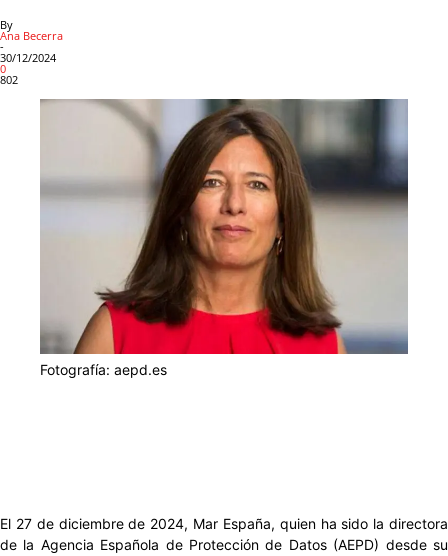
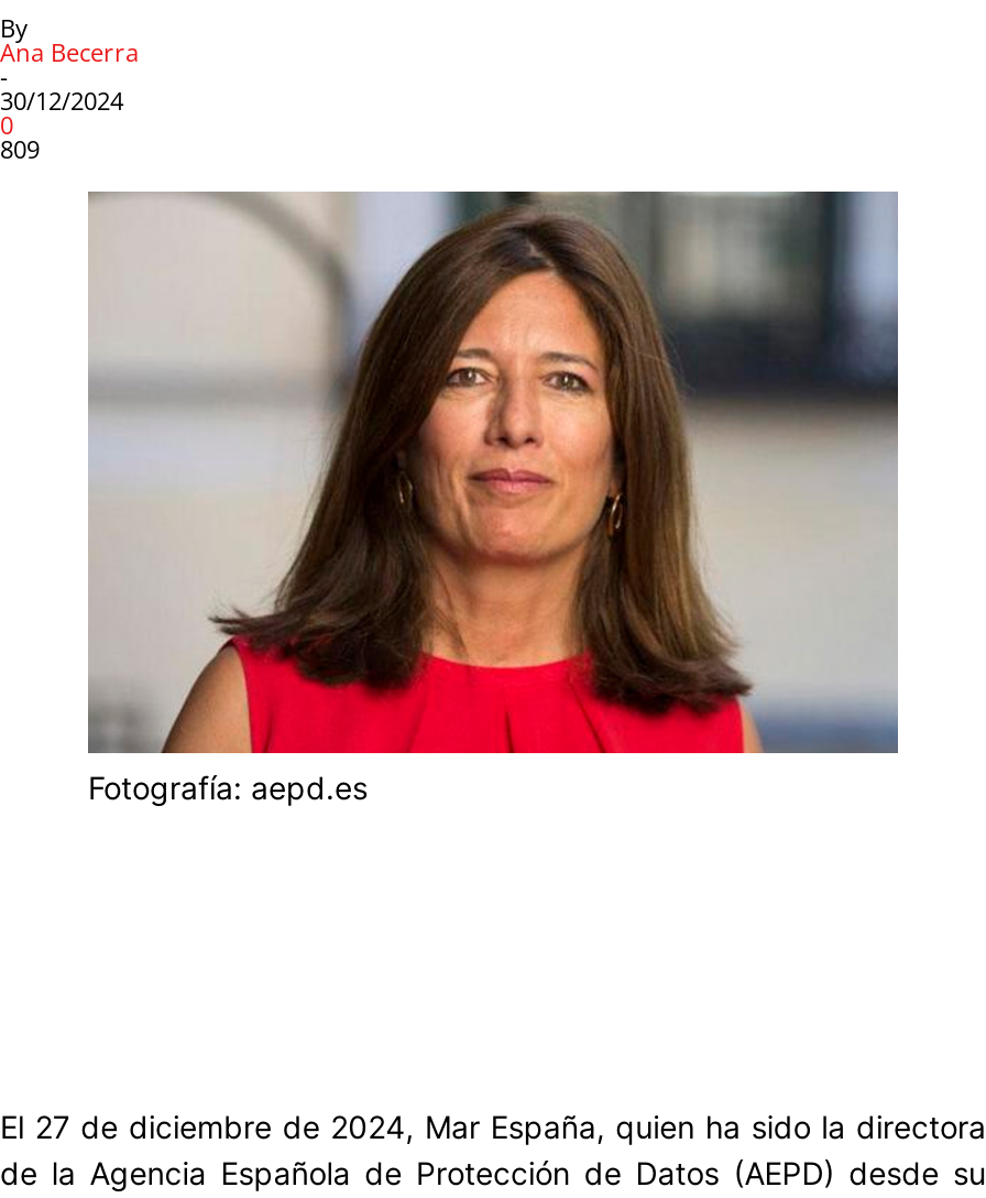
- 802
+ 809
